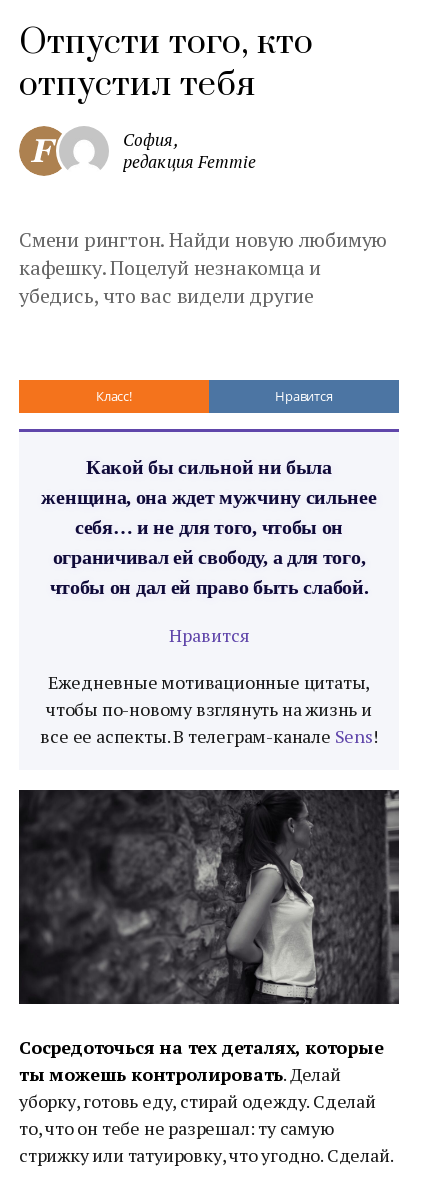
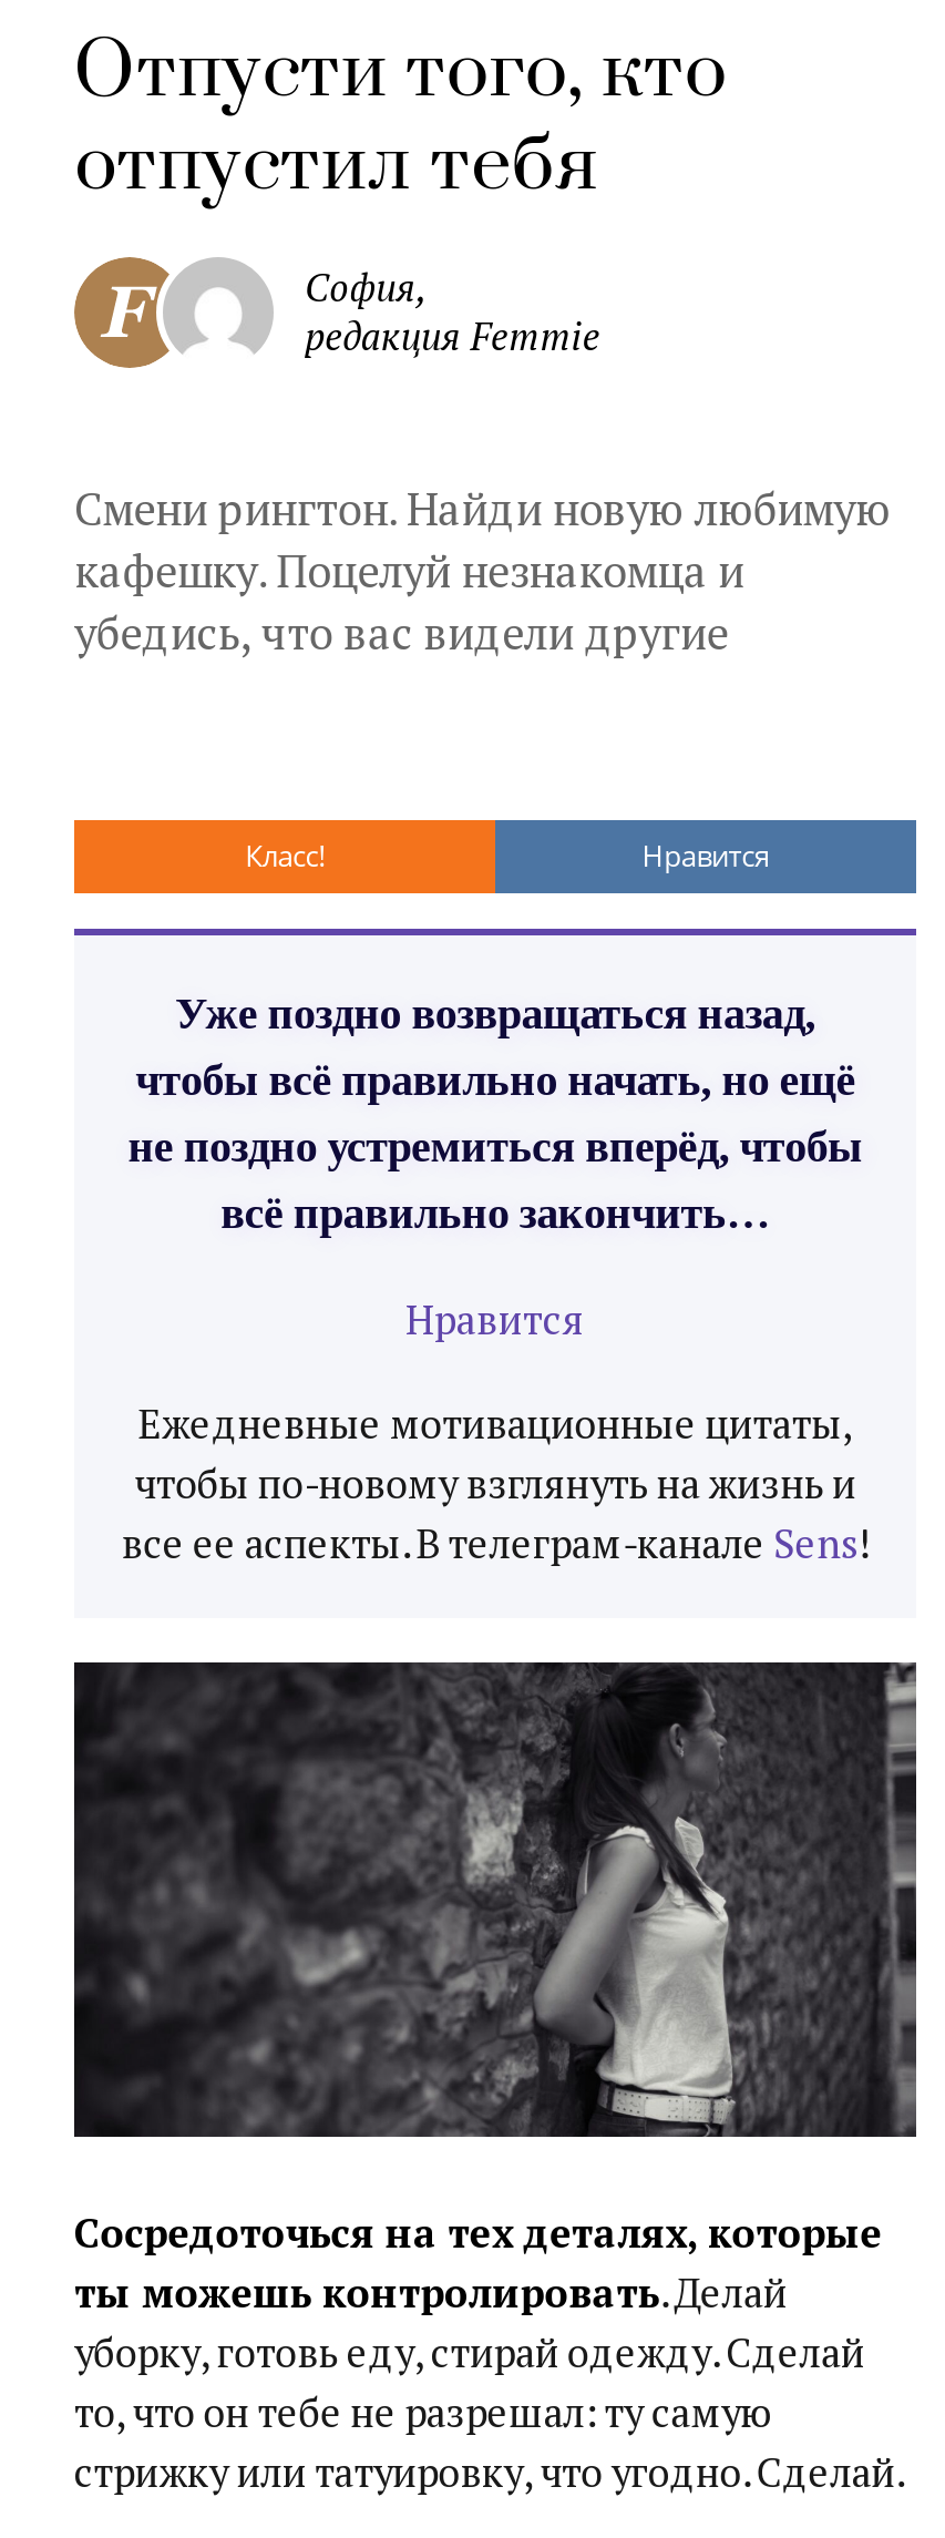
- Какой бы сильной ни была
- женщина, она ждет мужчину сильнее
- себя… и не для того, чтобы он
- ограничивал ей свободу, а для того,
- чтобы он дал ей право быть слабой.
+ Уже поздно возвращаться назад,
+ чтобы всё правильно начать, но ещё
+ не поздно устремиться вперёд, чтобы
+ всё правильно закончить…
